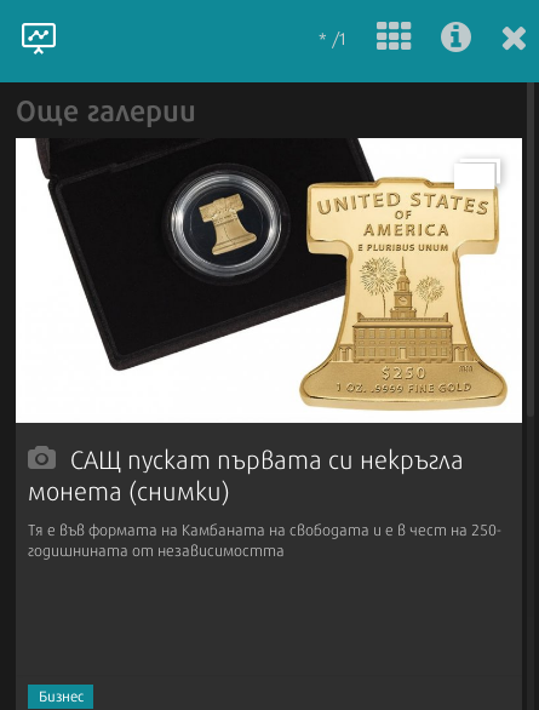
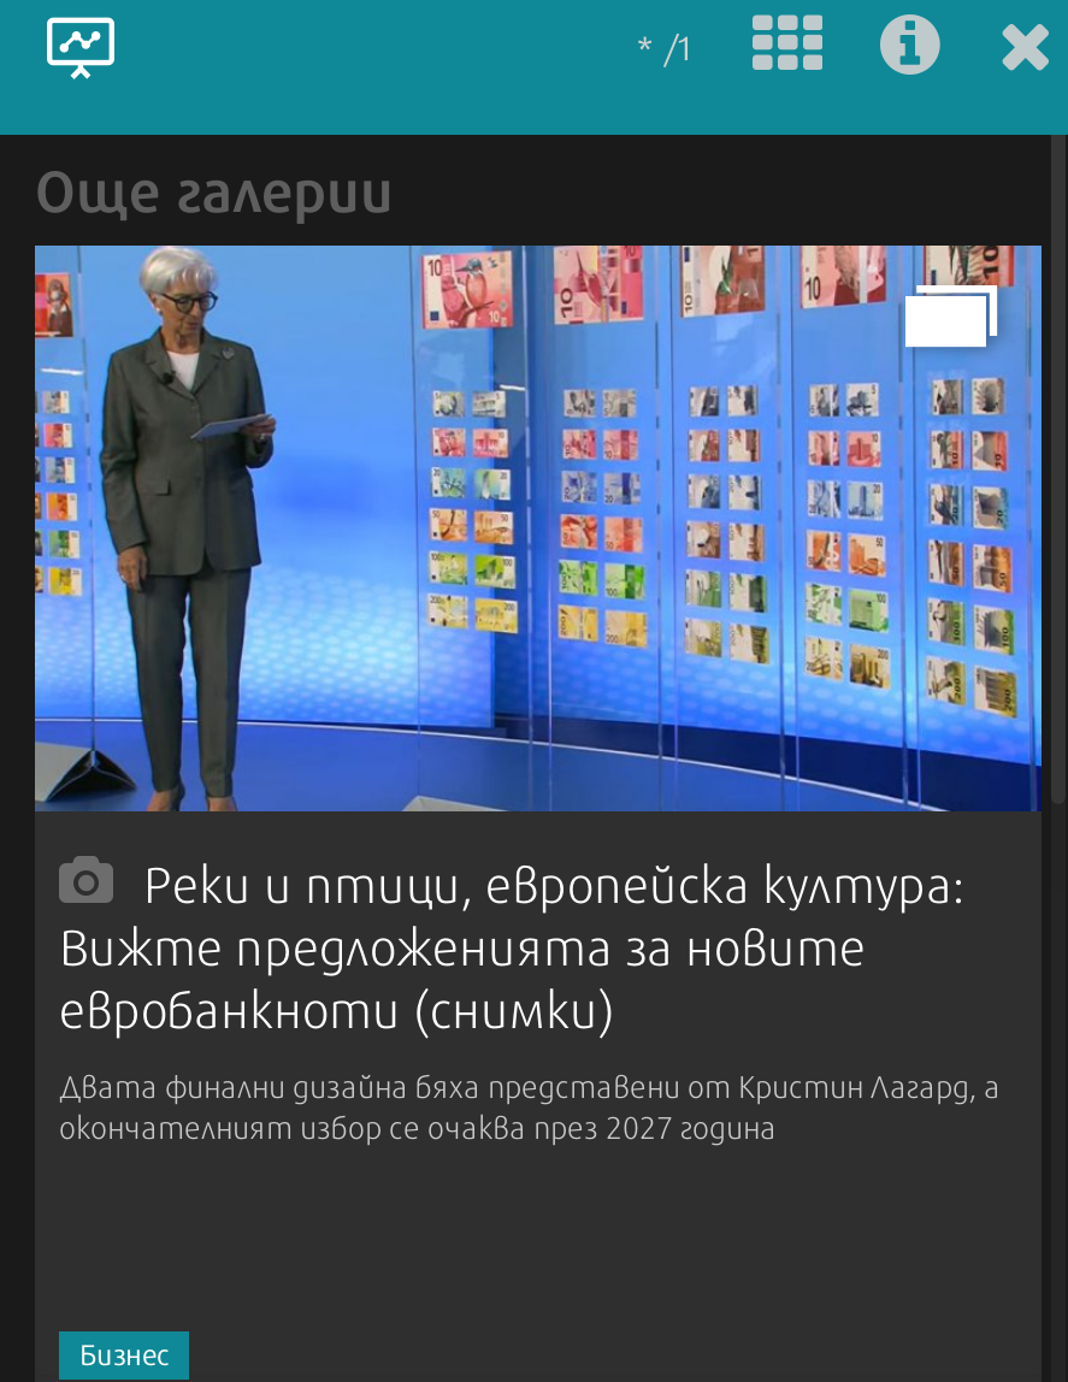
- [image]
- САЩ пускат първата си некръгла
- монета (снимки)
+ [image]
+ Реки и птици, европейска култура:
+ Вижте предложенията за новите
+ евробанкноти (снимки)

- Тя е във формата на Камбаната на свободата и е в чест на 250-
- годишнината от независимостта
+ Двата финални дизайна бяха представени от Кристин Лагард, а
+ окончателният избор се очаква през 2027 година
